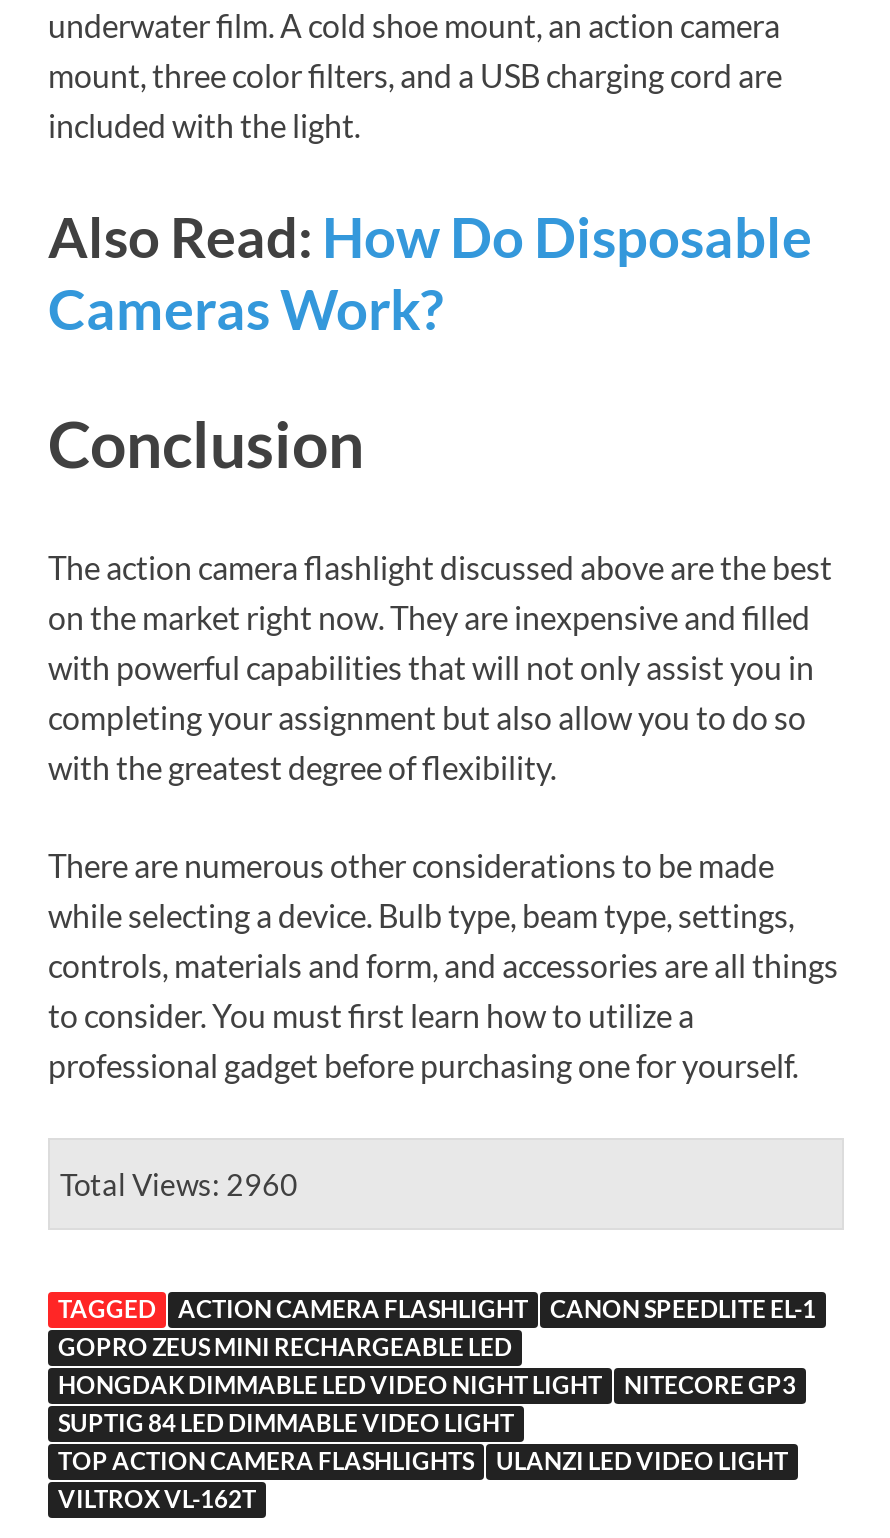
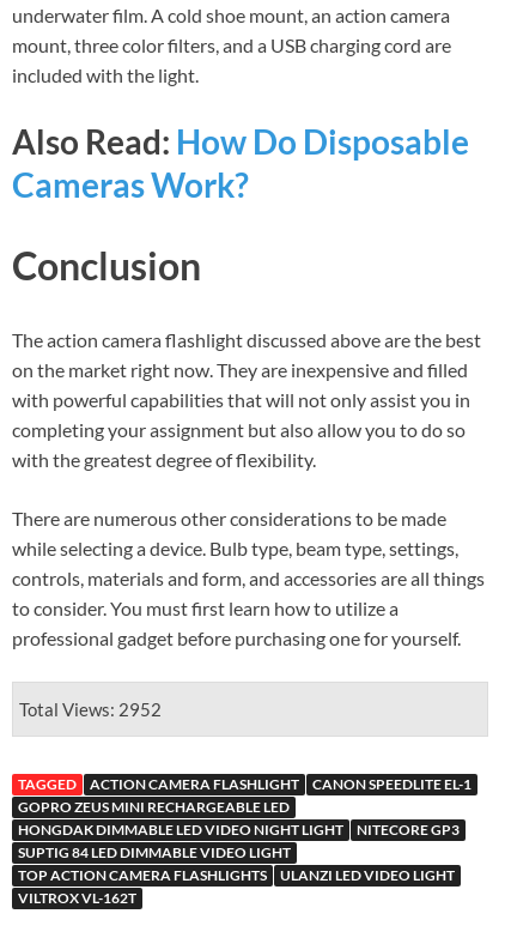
- Total Views: 2960
+ Total Views: 2952
